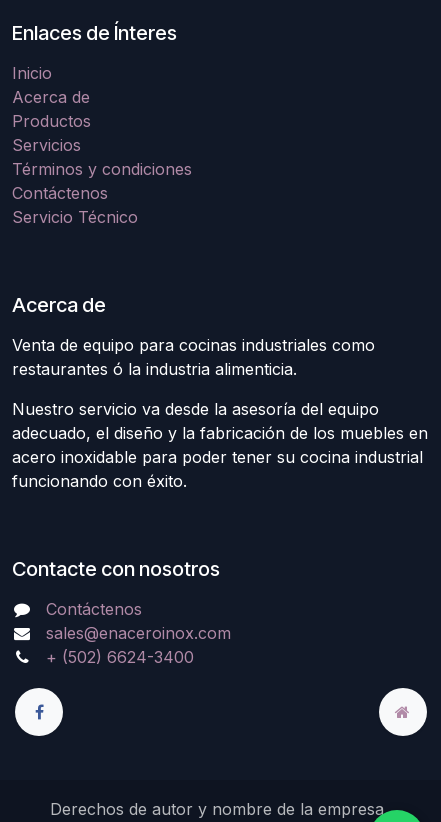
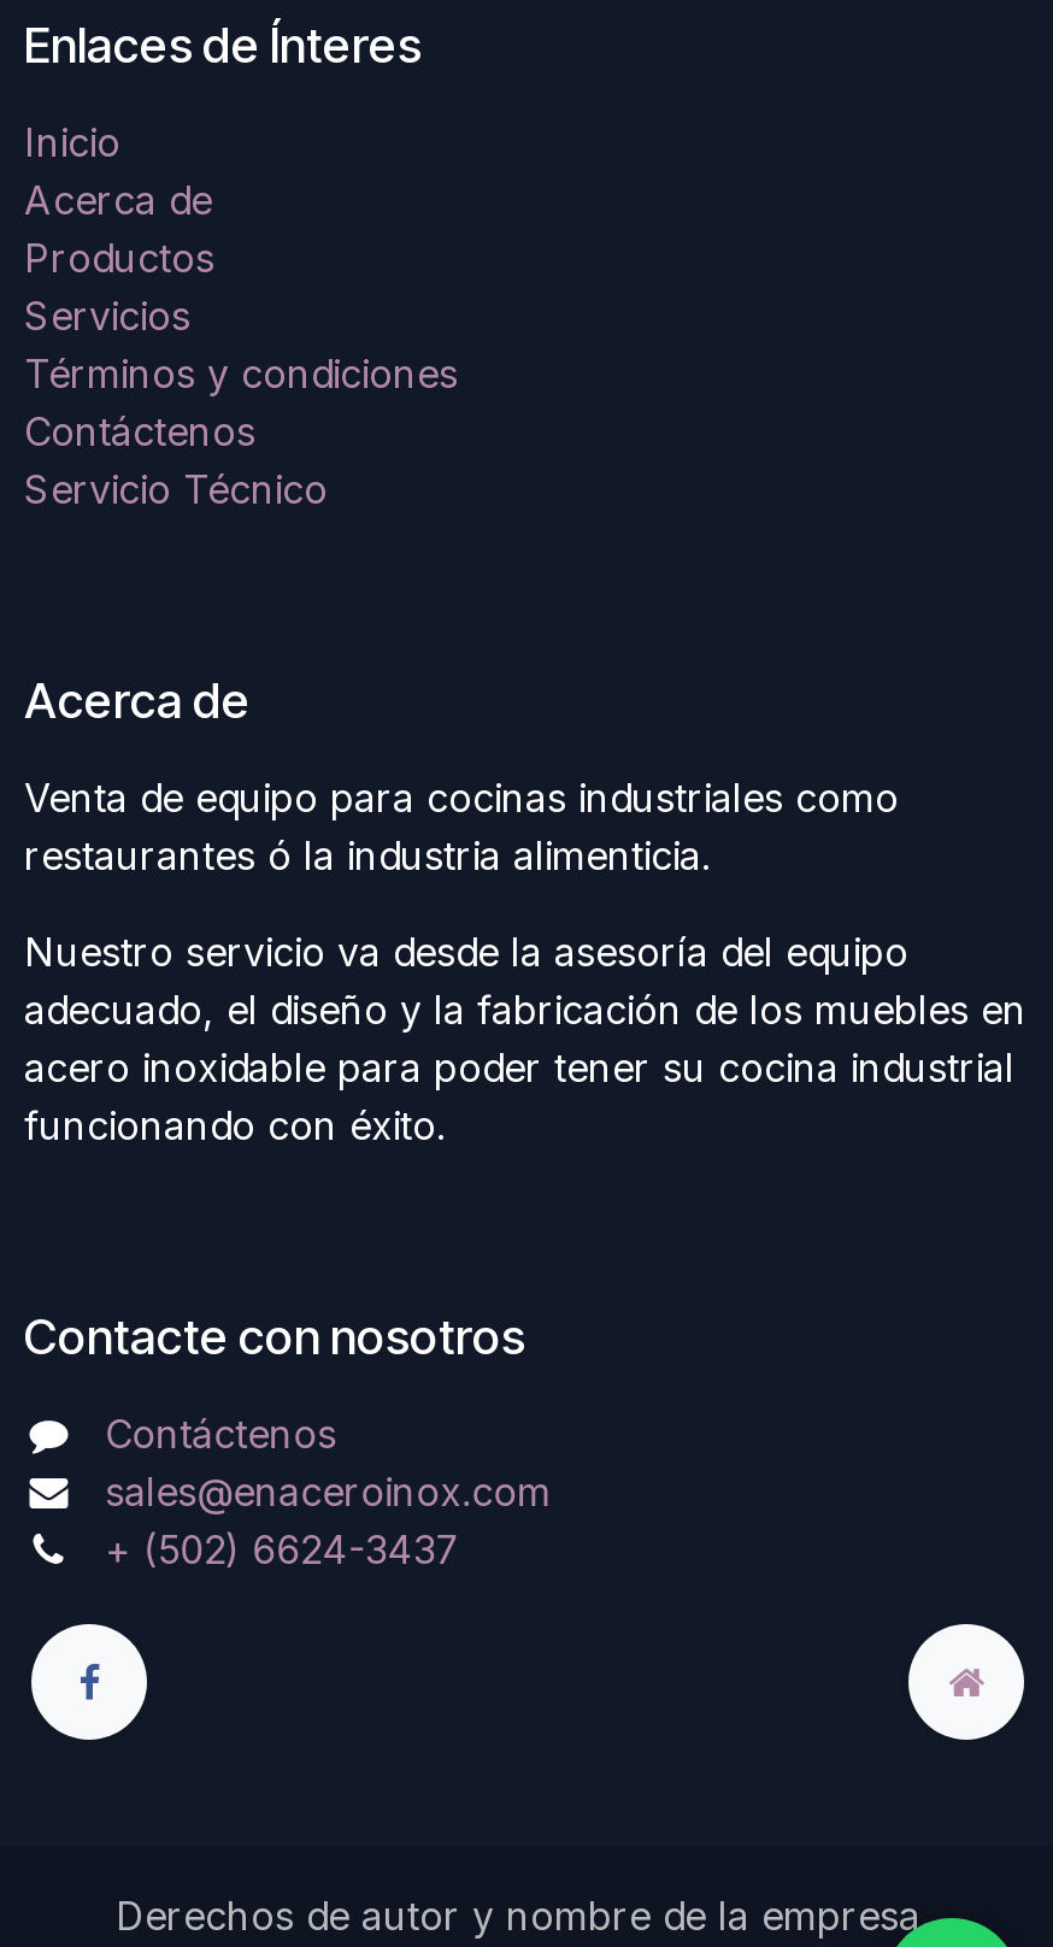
- + (502) 6624-3400
+ + (502) 6624-3437
